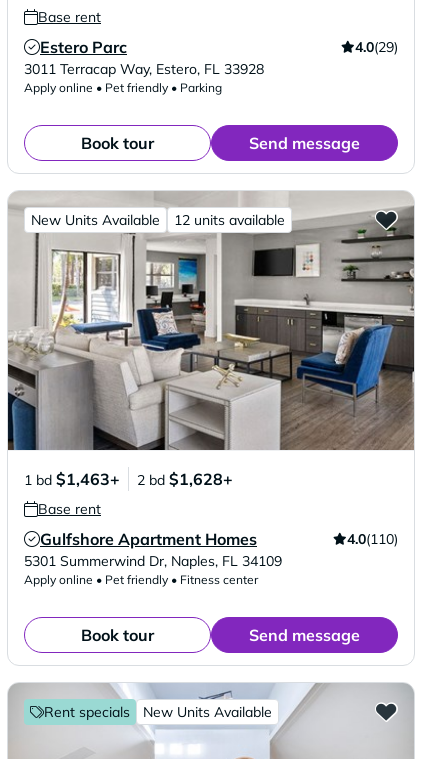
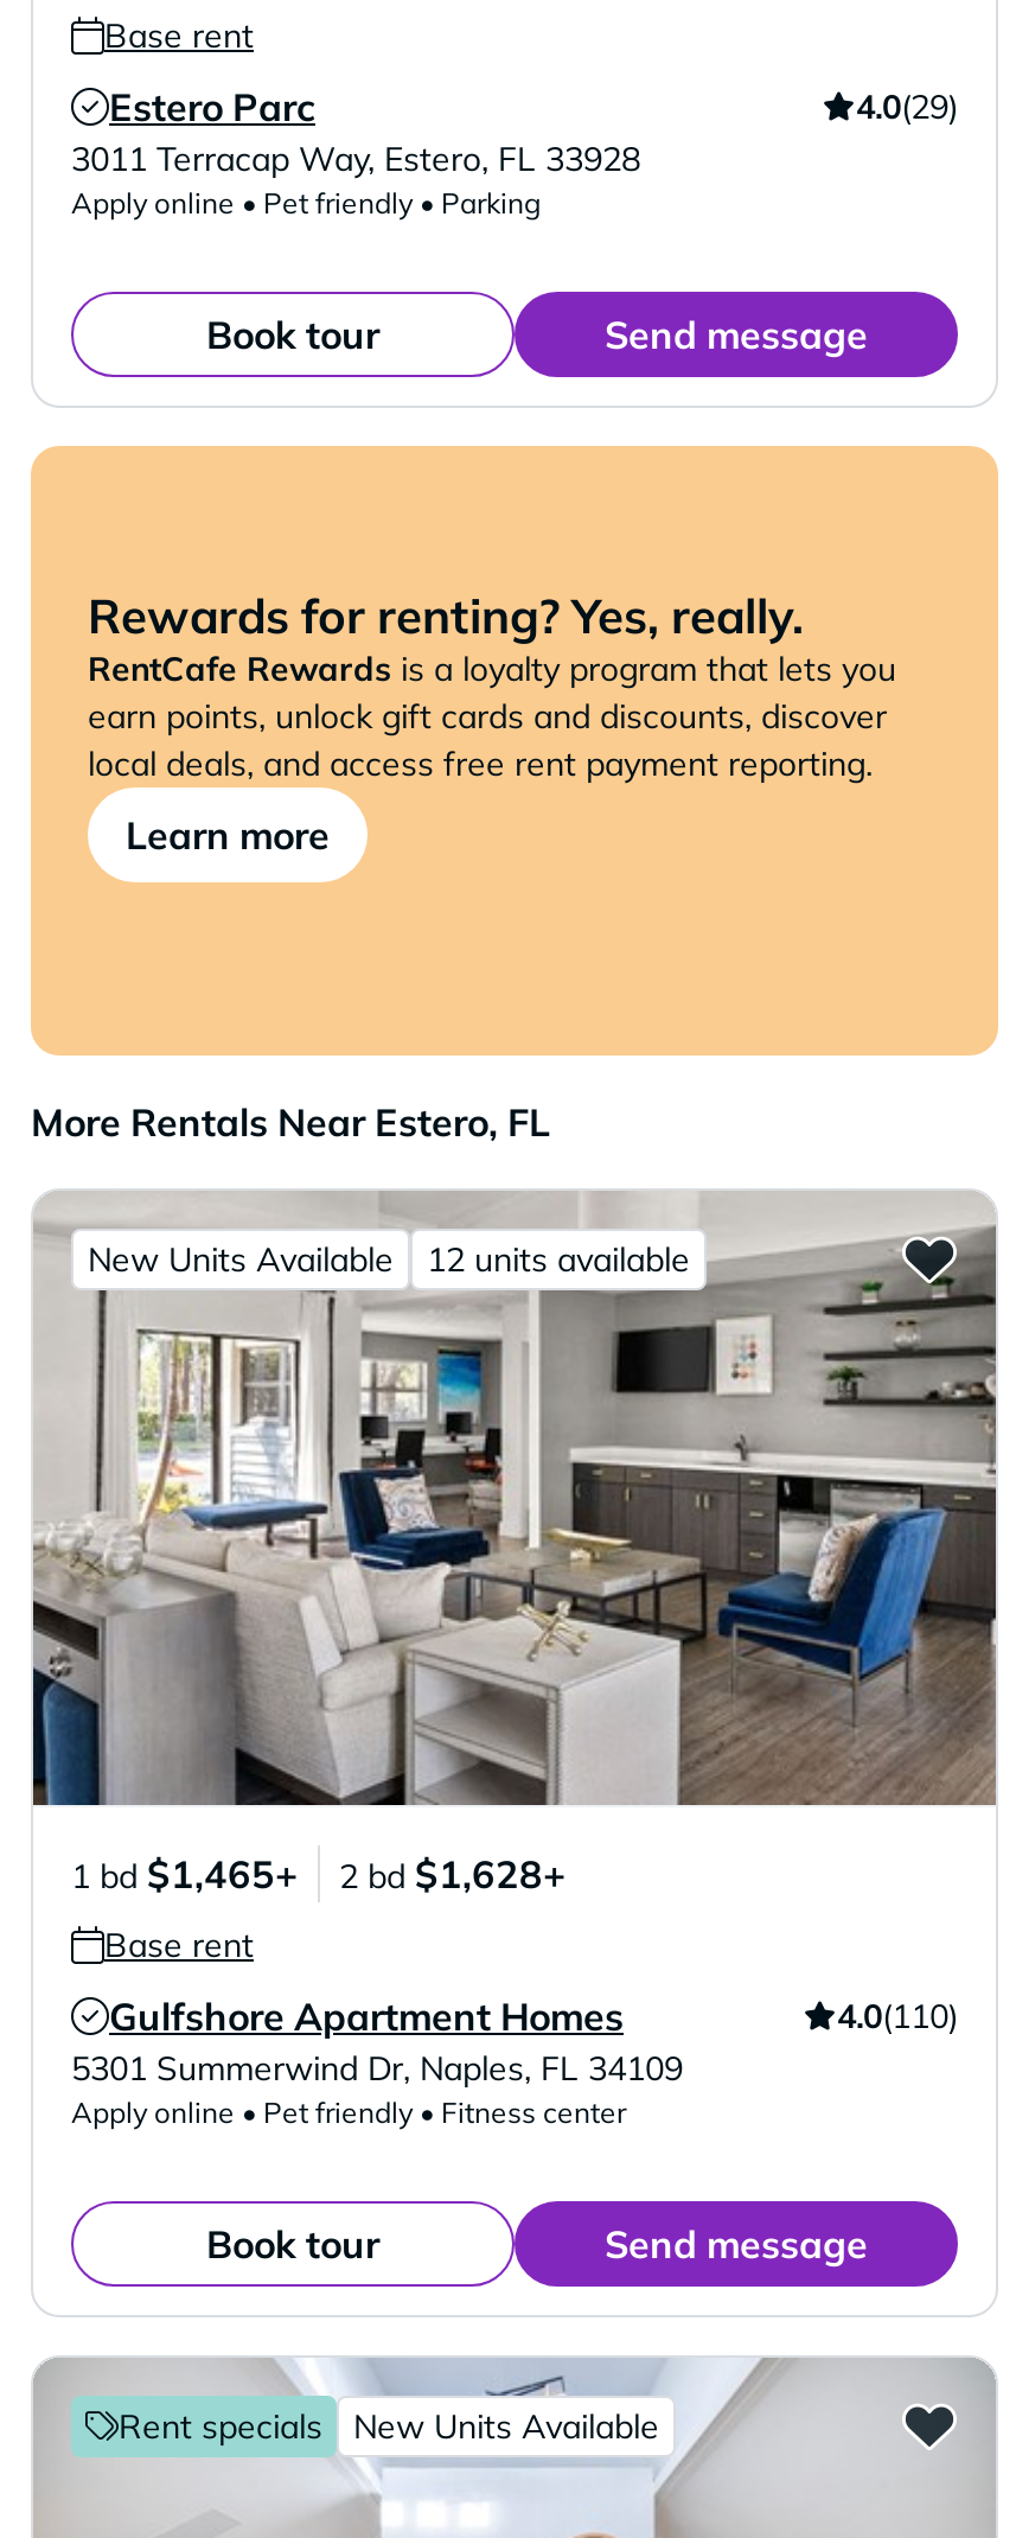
+ [image]
+ Rewards for renting? Yes, really.
+ RentCafe Rewards is a loyalty program that lets you
+ earn points, unlock gift cards and discounts, discover
+ local deals, and access free rent payment reporting.
+ Learn more

+ More Rentals Near Estero, FL

- 1 bd $1,463+ 2 bd $1,628+
+ 1 bd $1,465+ 2 bd $1,628+
